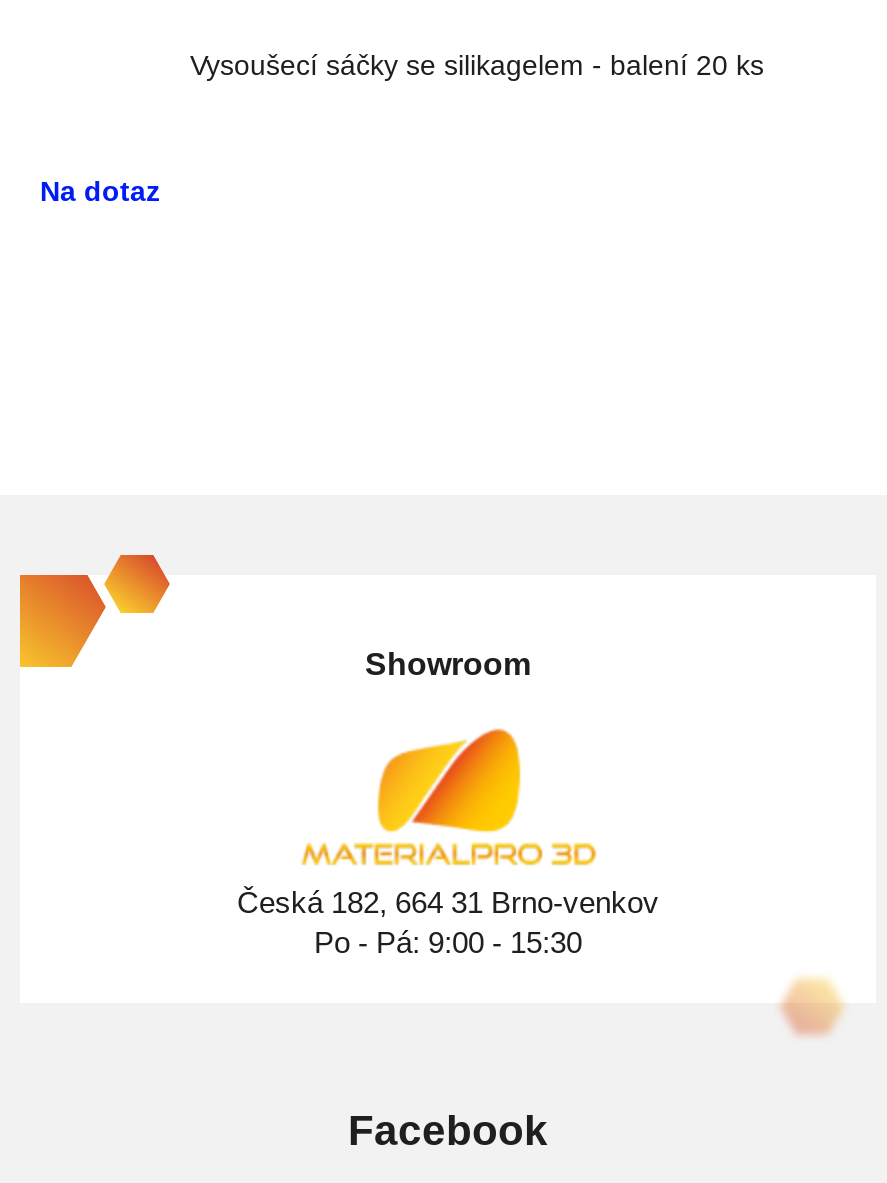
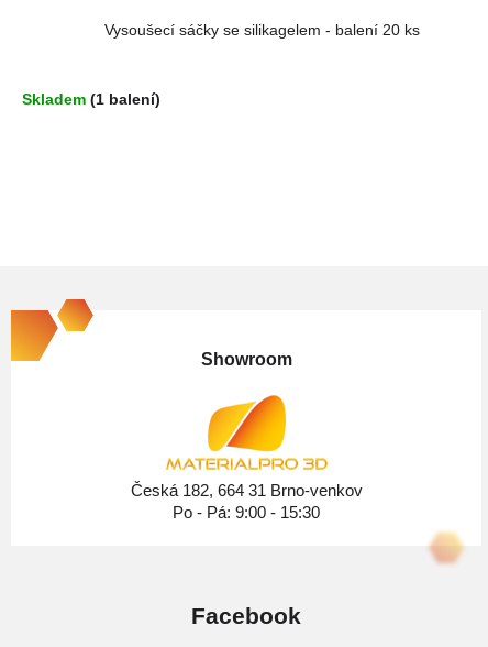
- Na dotaz
+ Skladem (1 balení)
